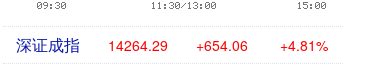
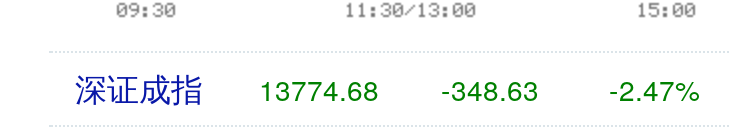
- 14264.29
+ 13774.68

- +654.06
+ -348.63

- +4.81%
+ -2.47%
